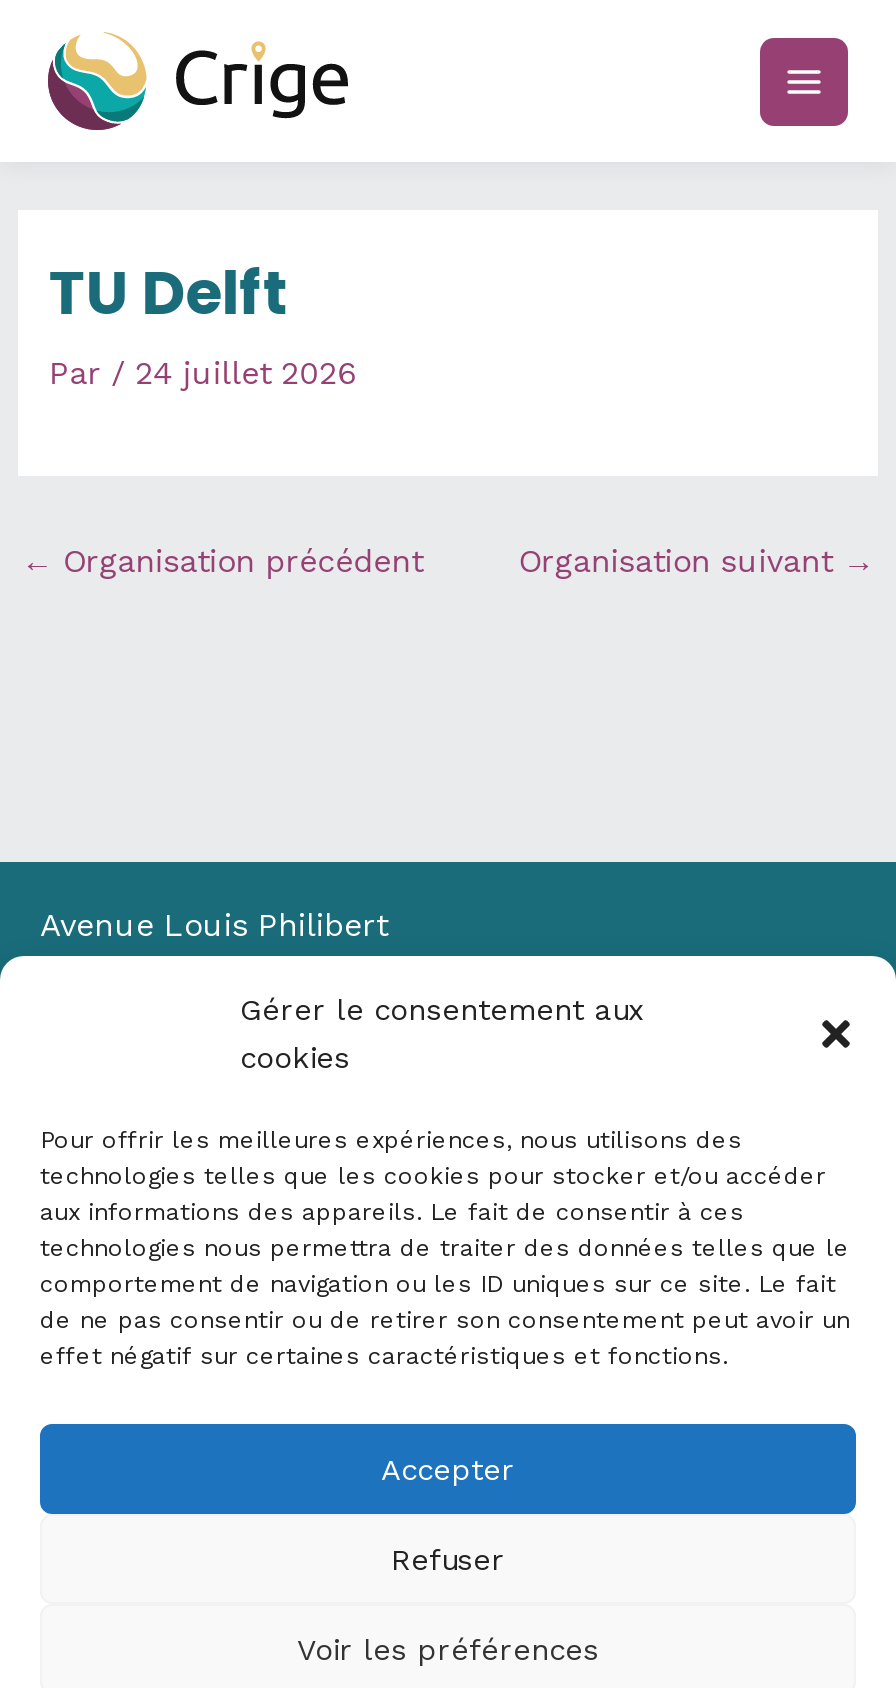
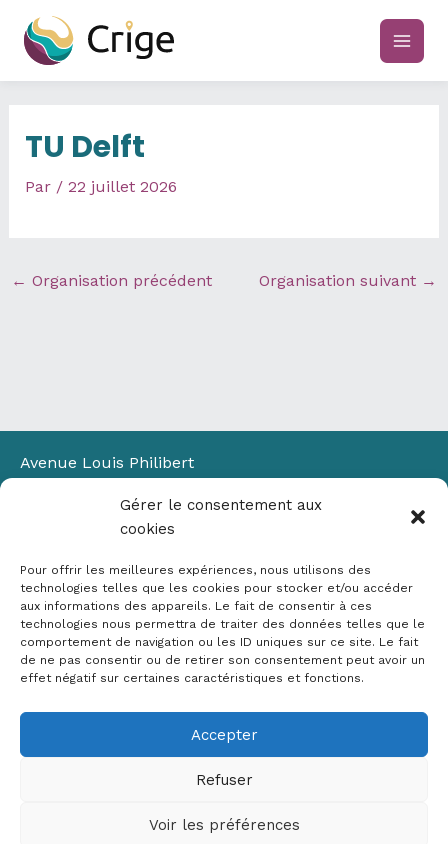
- Par / 24 juillet 2026
+ Par / 22 juillet 2026
